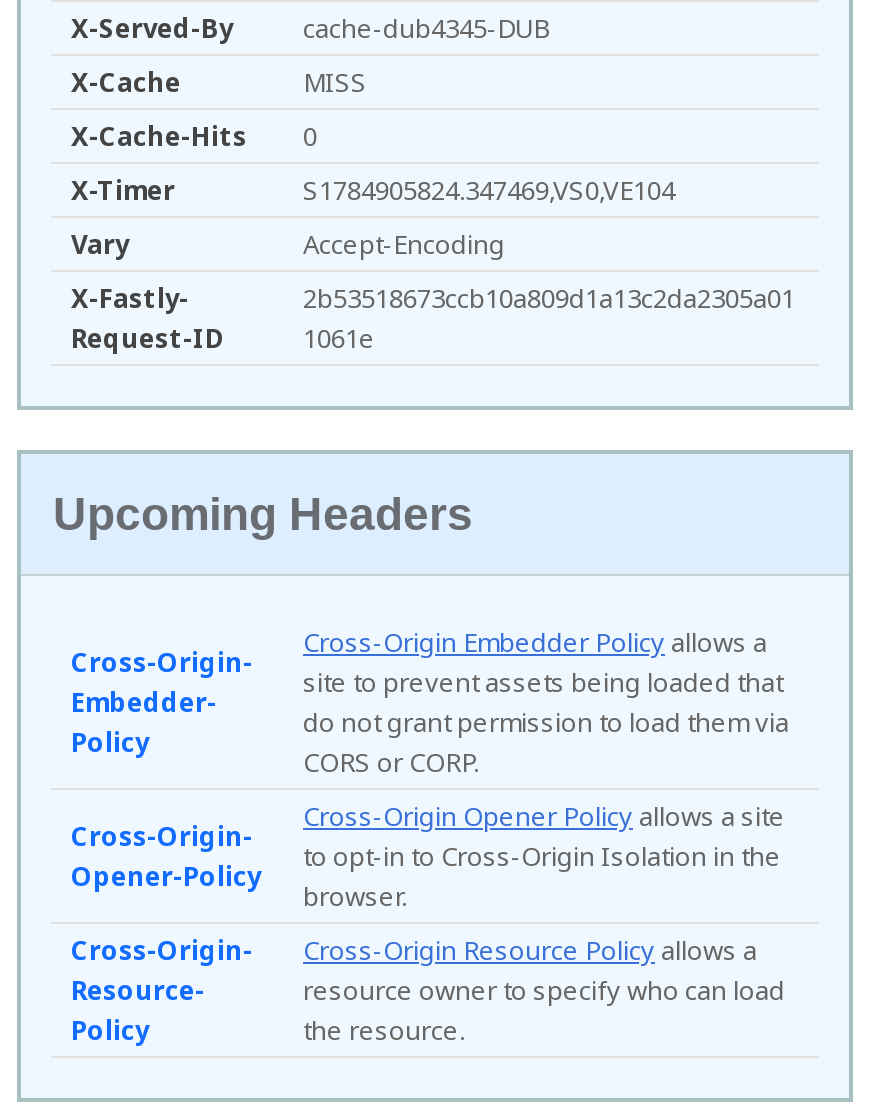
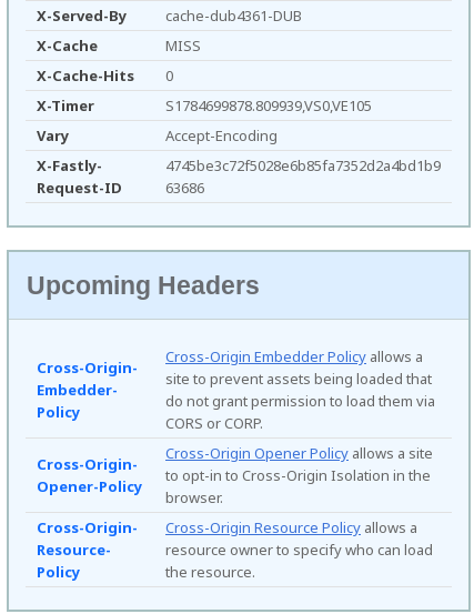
- X-Served-By cache-dub4345-DUB
+ X-Served-By cache-dub4361-DUB

- S1784905824.347469,VS0,VE104
+ S1784699878.809939,VS0,VE105

- 2b53518673ccb10a809d1a13c2da2305a01
- 1061e
+ 4745be3c72f5028e6b85fa7352d2a4bd1b9
+ 63686
